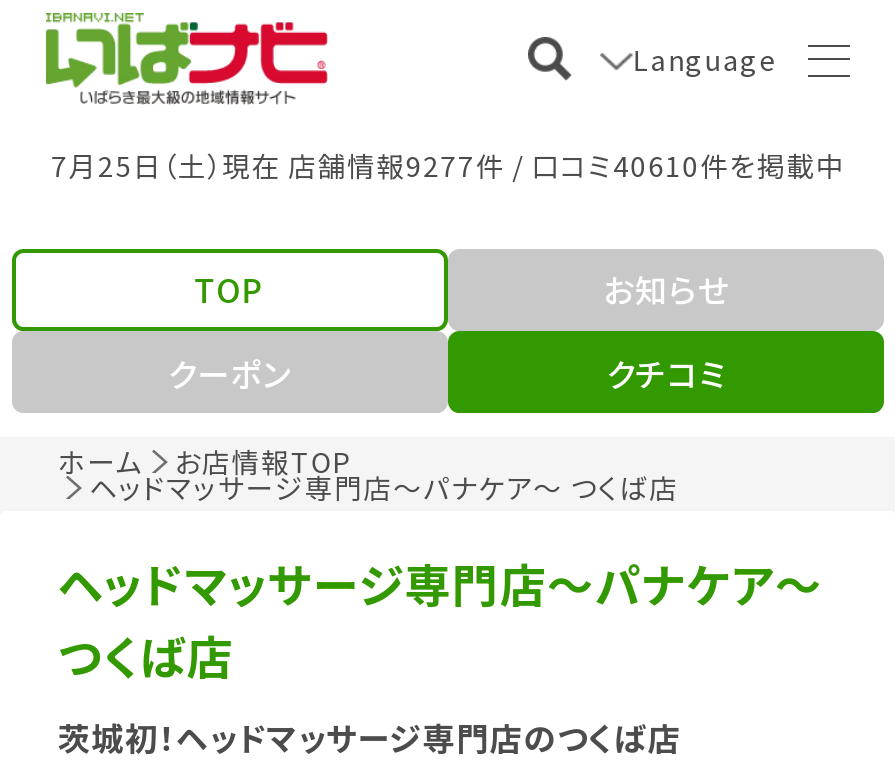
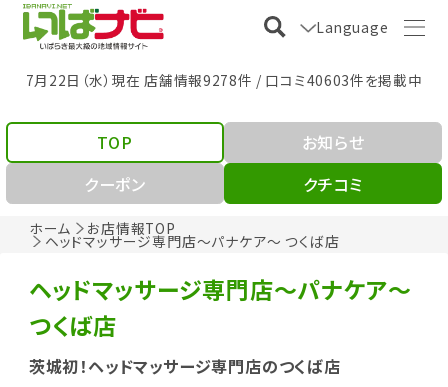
- 7月25日（土）現在 店舗情報9277件 / 口コミ40610件を掲載中
+ 7月22日（水）現在 店舗情報9278件 / 口コミ40603件を掲載中
